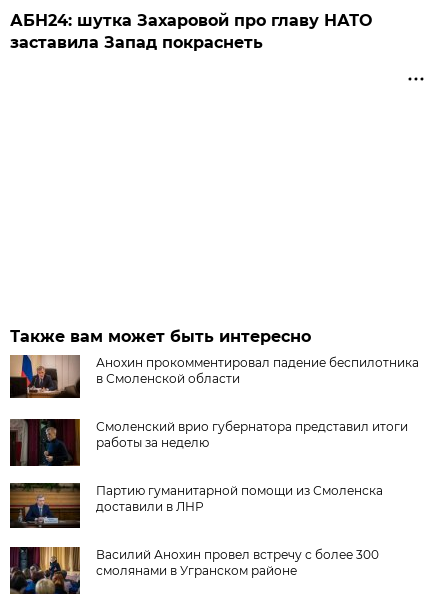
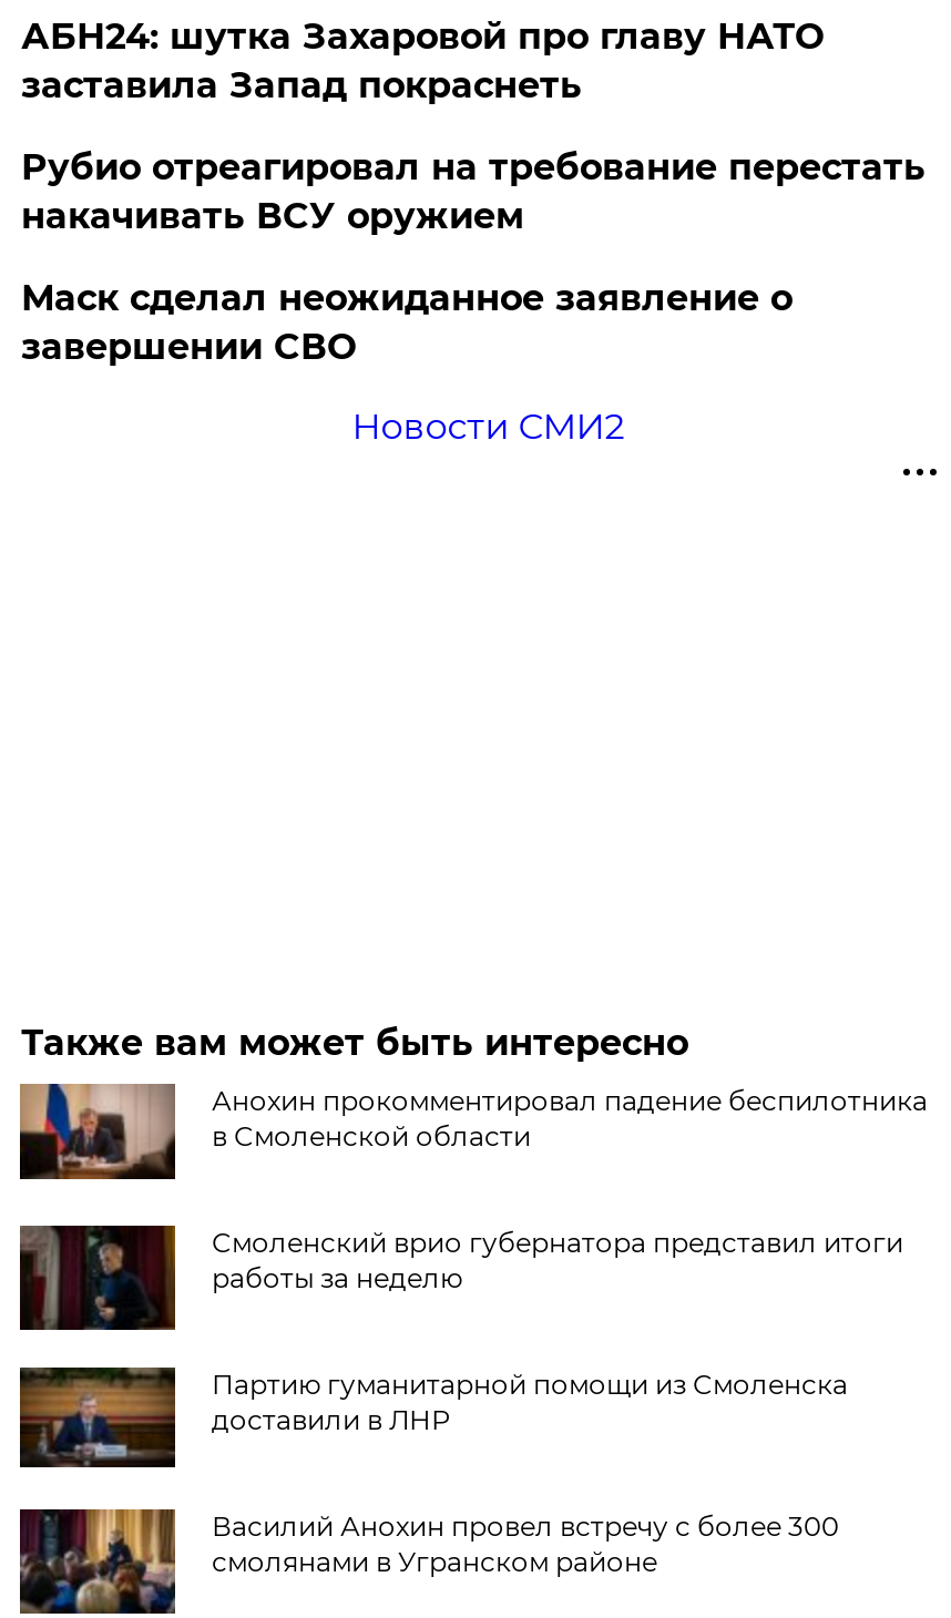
+ Рубио отреагировал на требование перестать
+ накачивать ВСУ оружием
+ Маск сделал неожиданное заявление о
+ завершении СВО
+ Новости СМИ2
